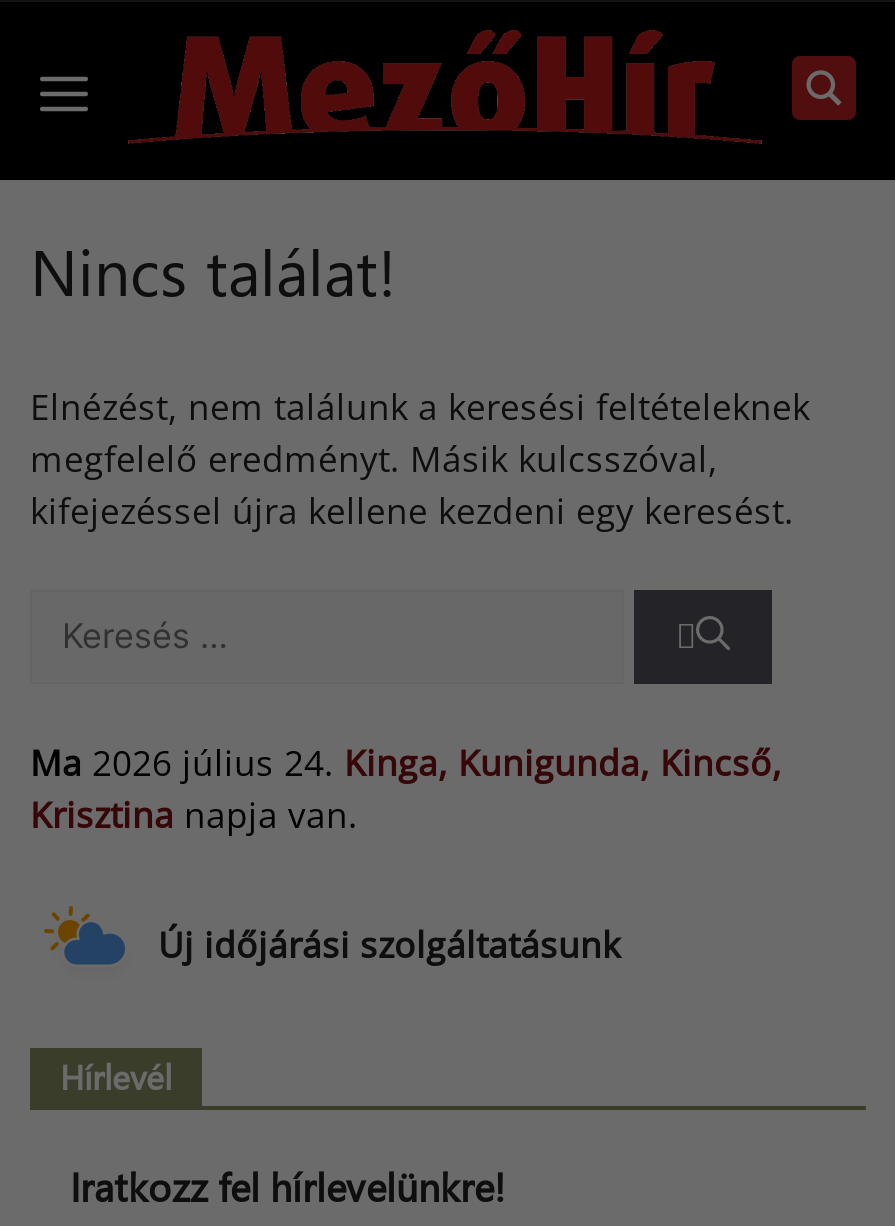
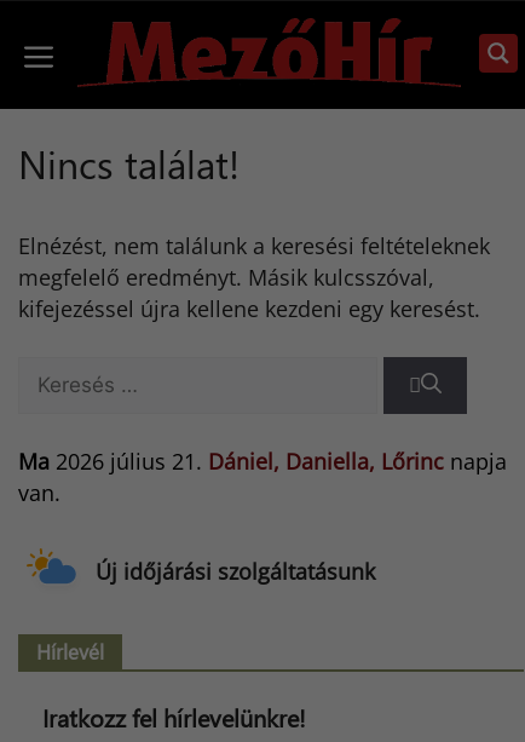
- Ma 2026 július 24. Kinga, Kunigunda, Kincső,
- Krisztina napja van.
+ Ma 2026 július 21. Dániel, Daniella, Lőrinc napja
+ van.
